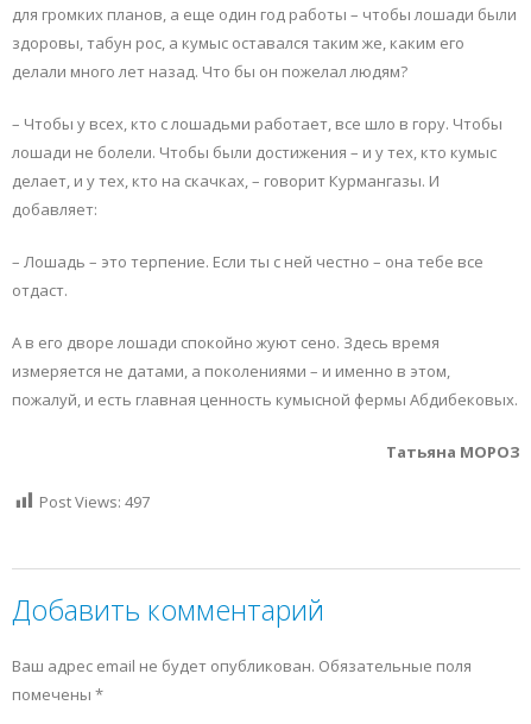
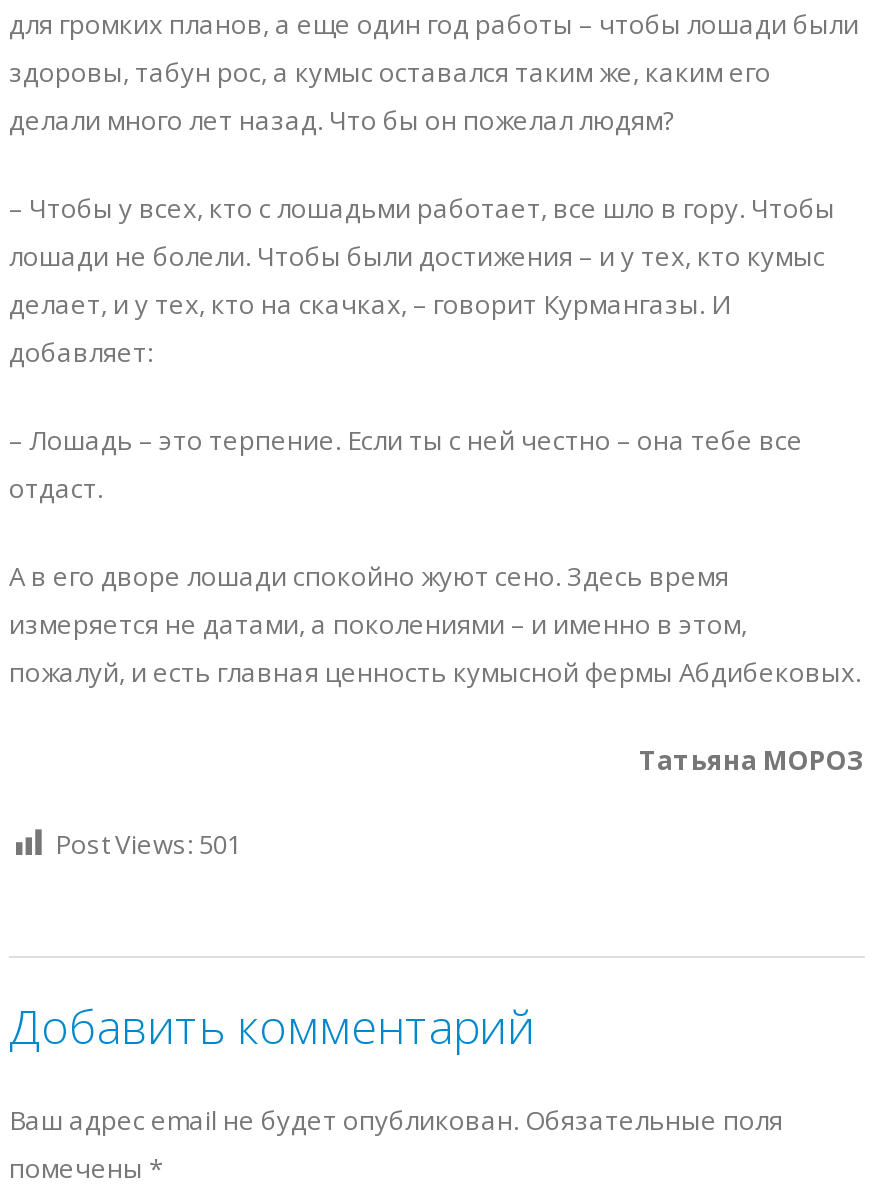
- Post Views: 497
+ Post Views: 501
